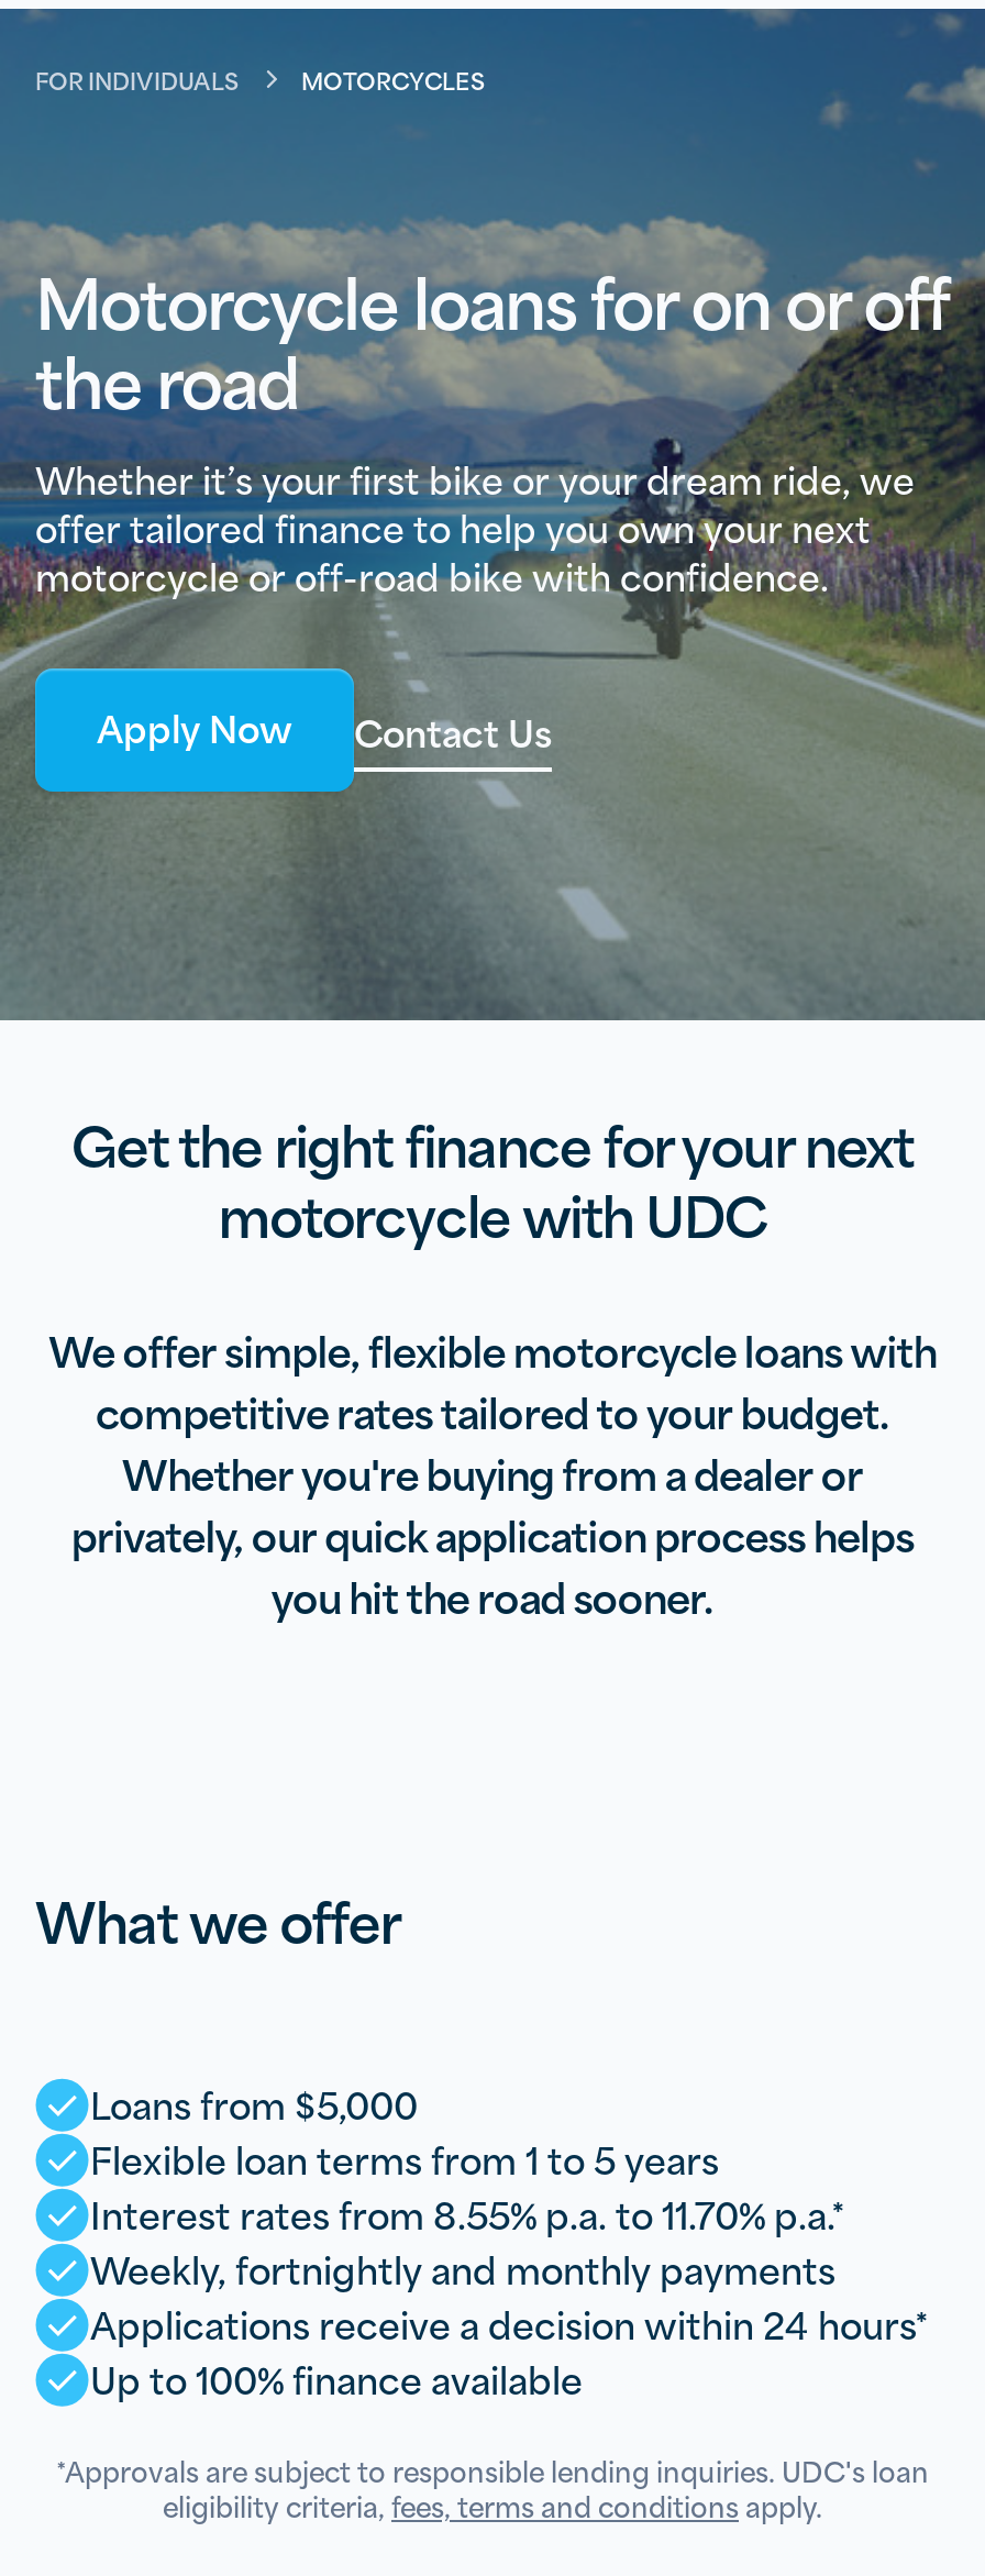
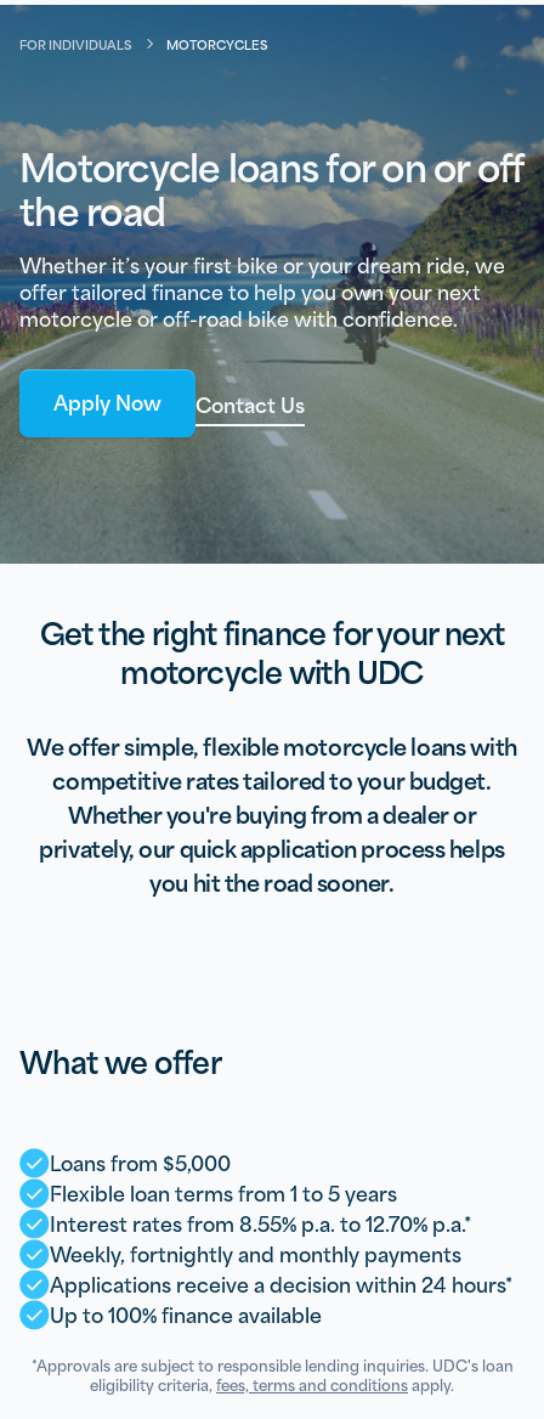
- Interest rates from 8.55% p.a. to 11.70% p.a.*
+ Interest rates from 8.55% p.a. to 12.70% p.a.*
